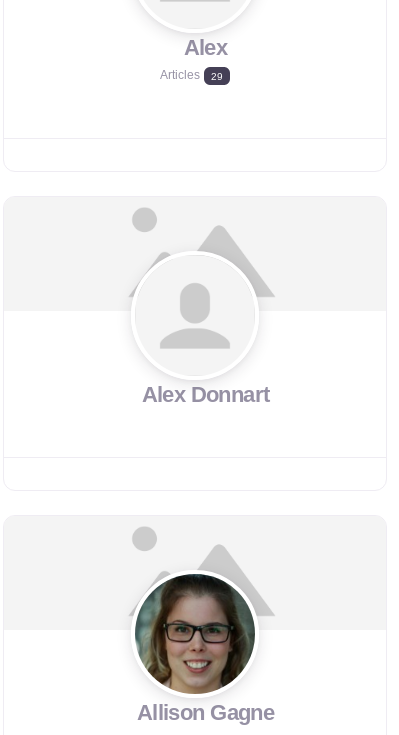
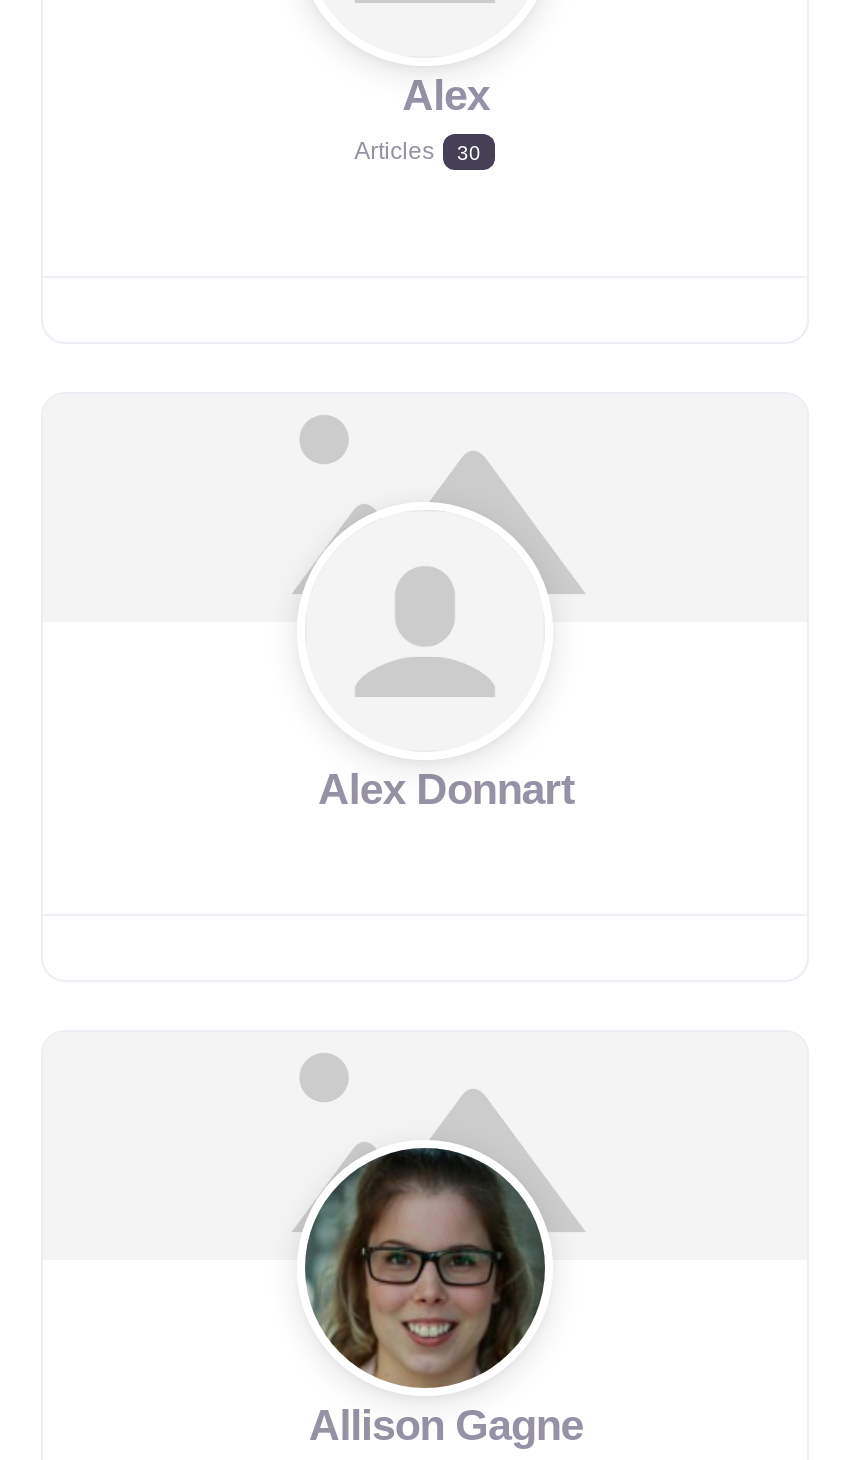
- Articles 29
+ Articles 30
